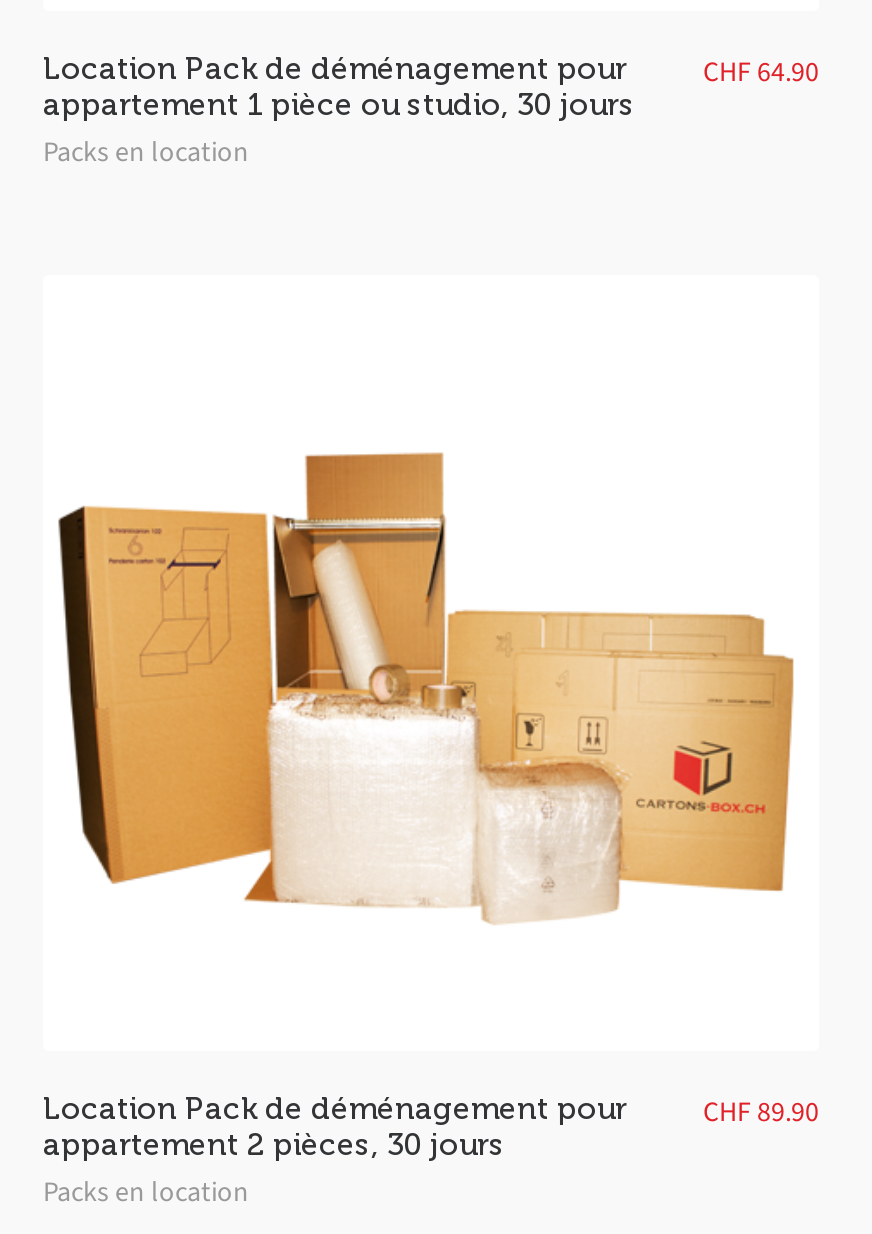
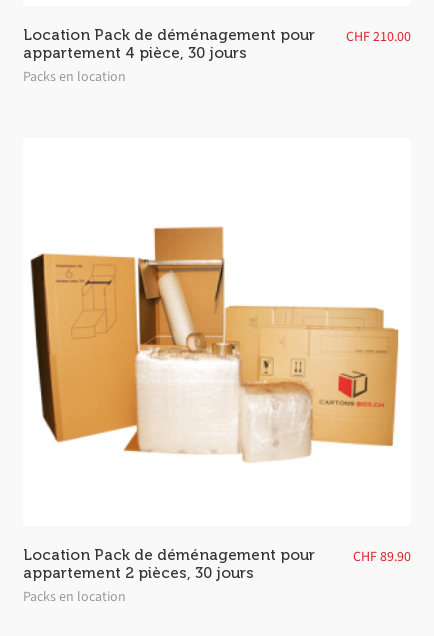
- CHF 64.90
+ CHF 210.00

- appartement 1 pièce ou studio, 30 jours
+ appartement 4 pièce, 30 jours
